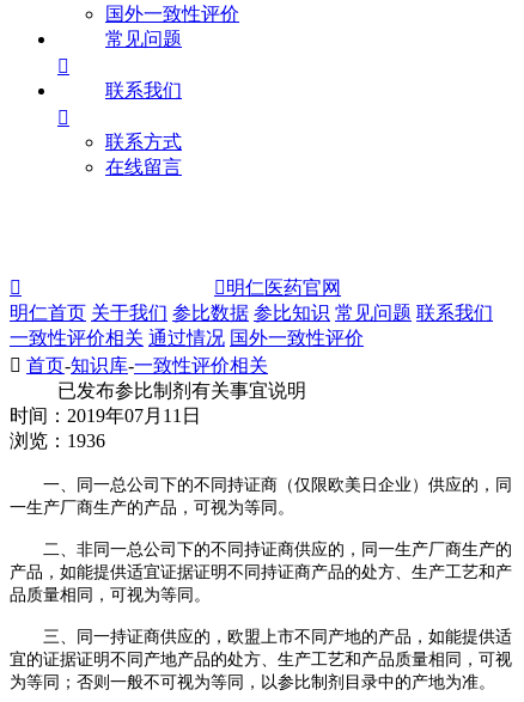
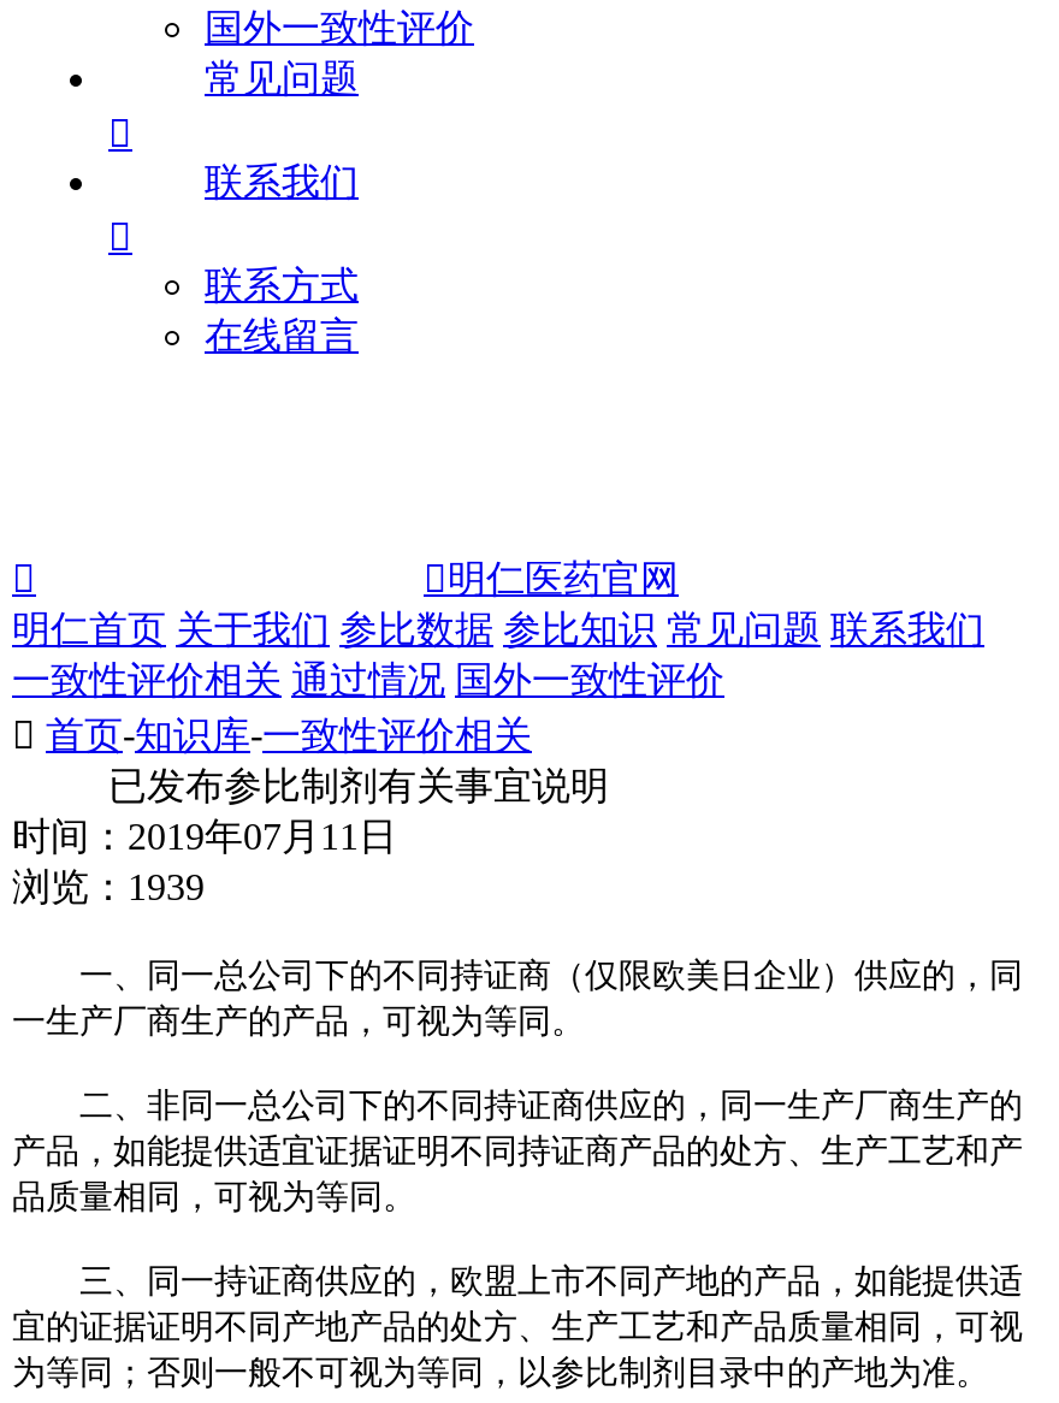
- 浏览：1936
+ 浏览：1939
